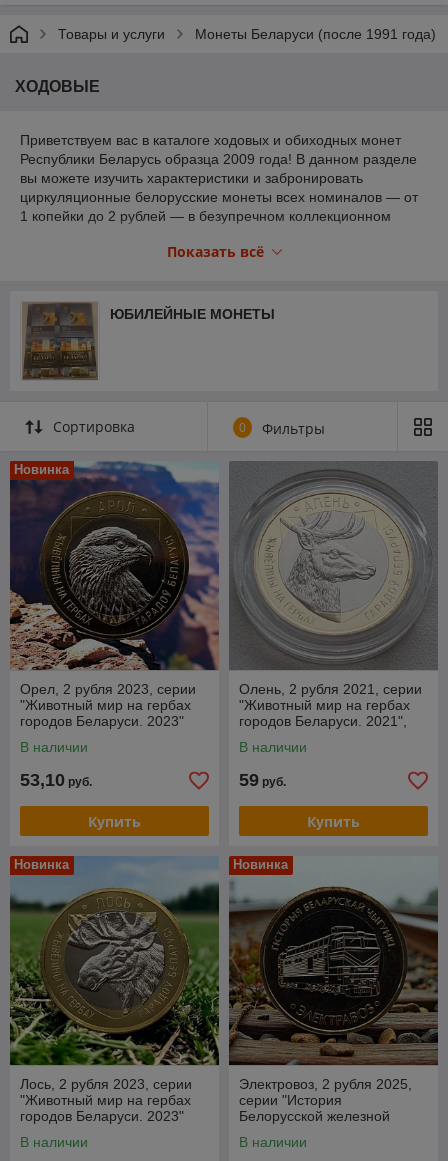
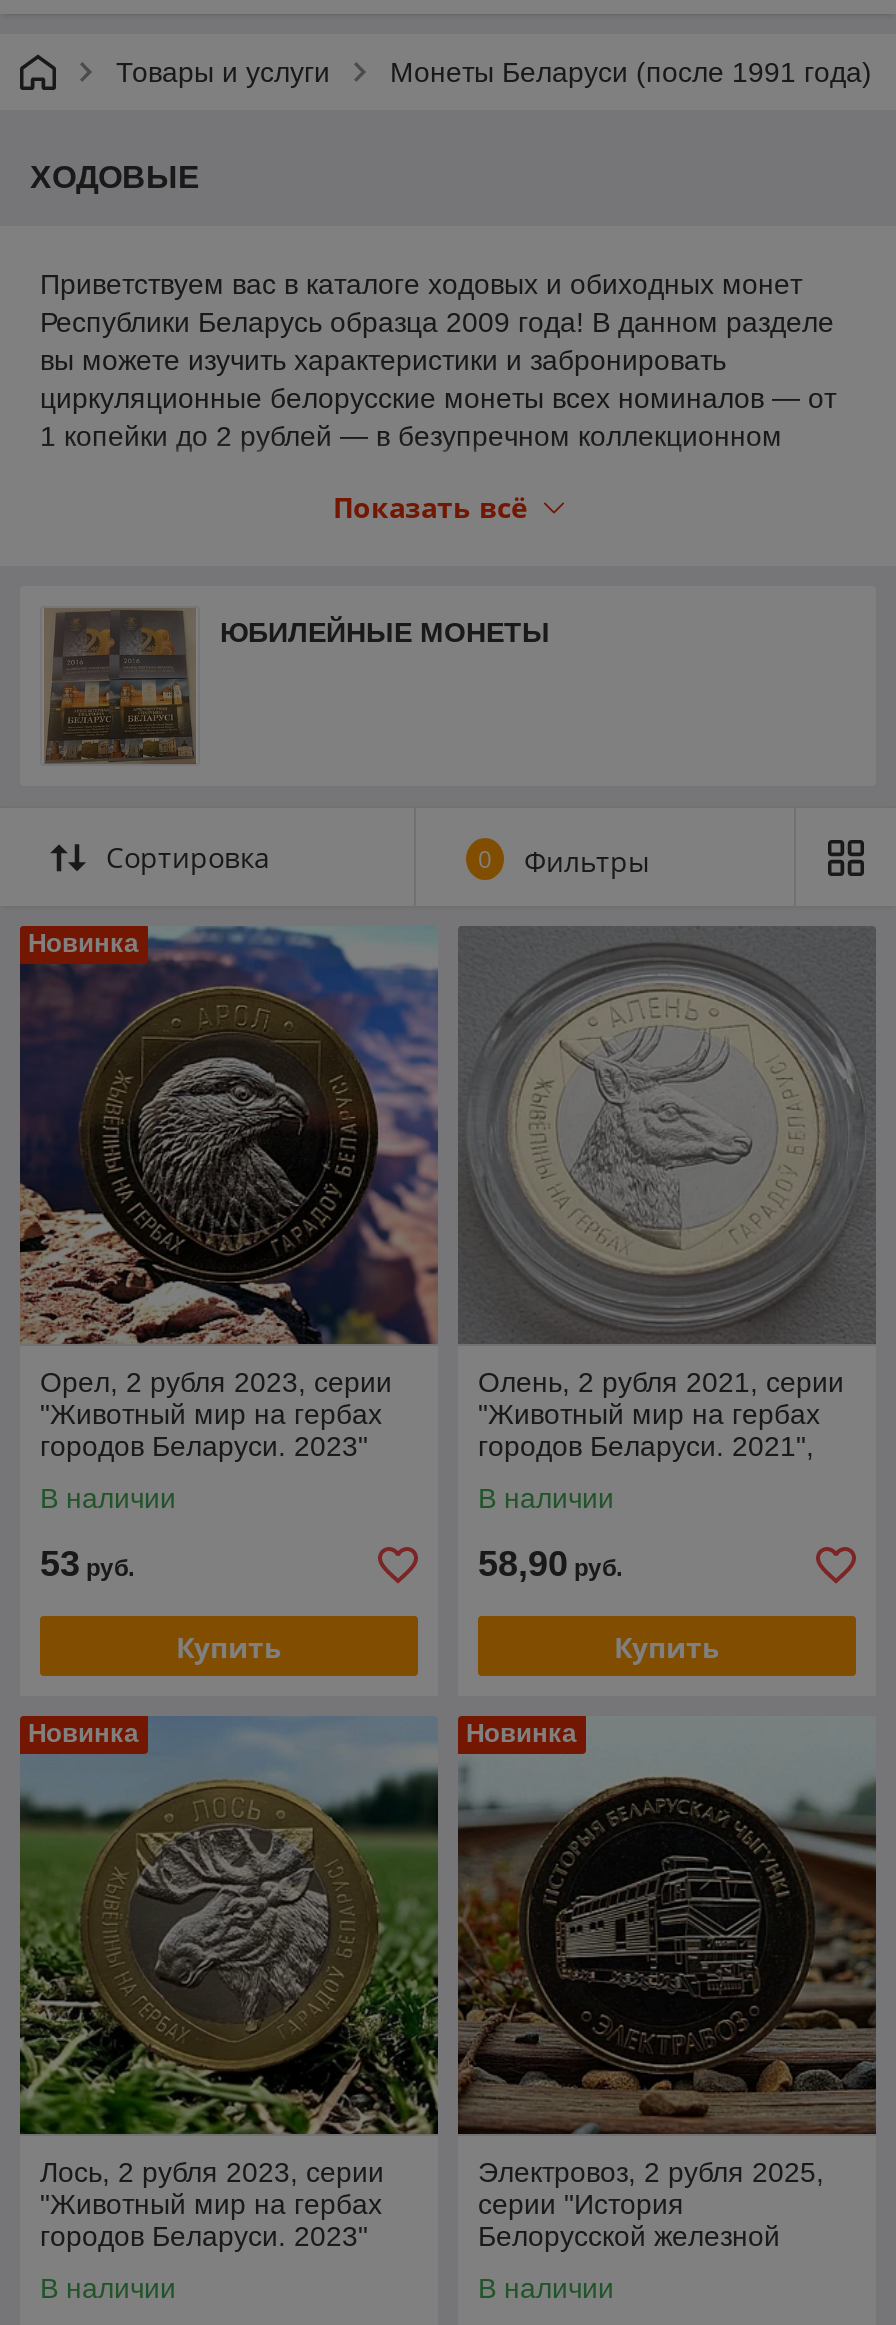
- 53,10 руб.
+ 53 руб.

- 59 руб.
+ 58,90 руб.
